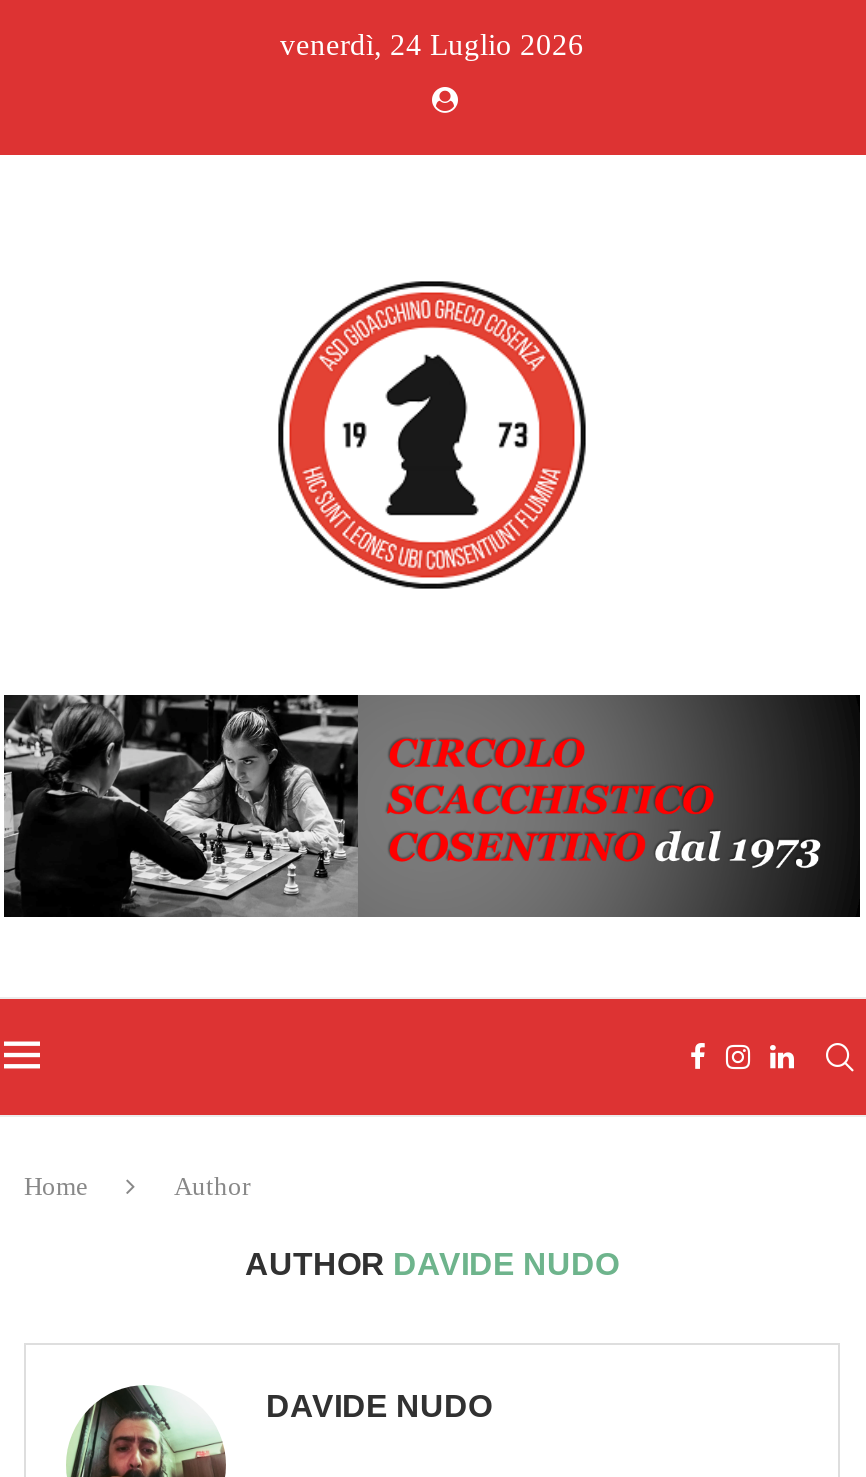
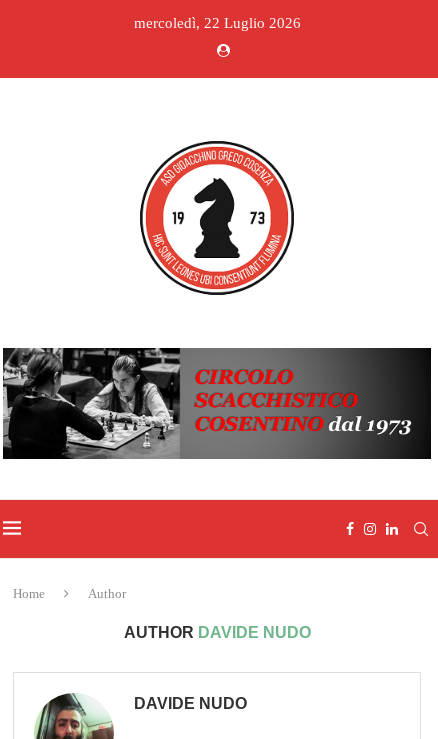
- venerdì, 24 Luglio 2026
+ mercoledì, 22 Luglio 2026
